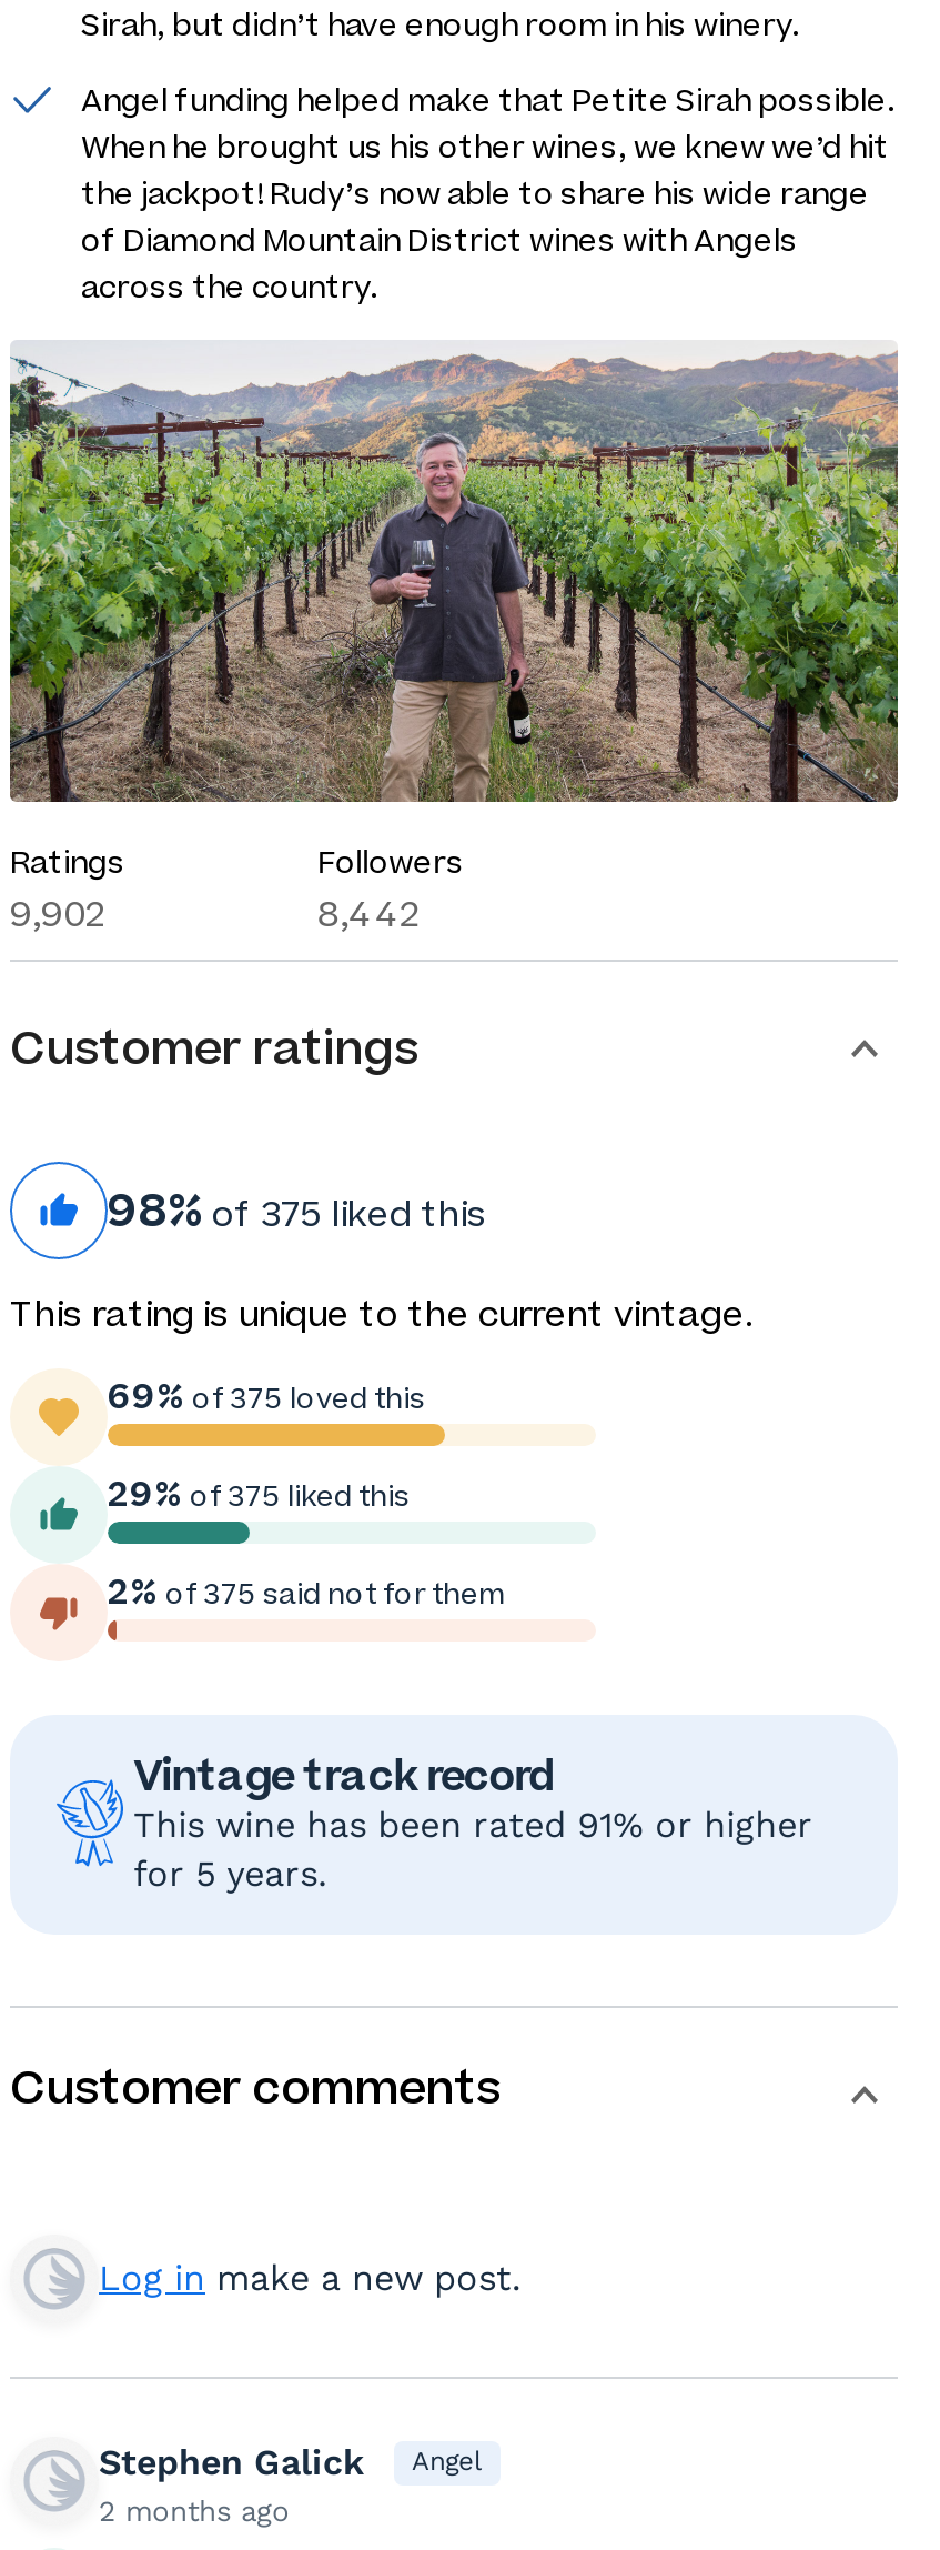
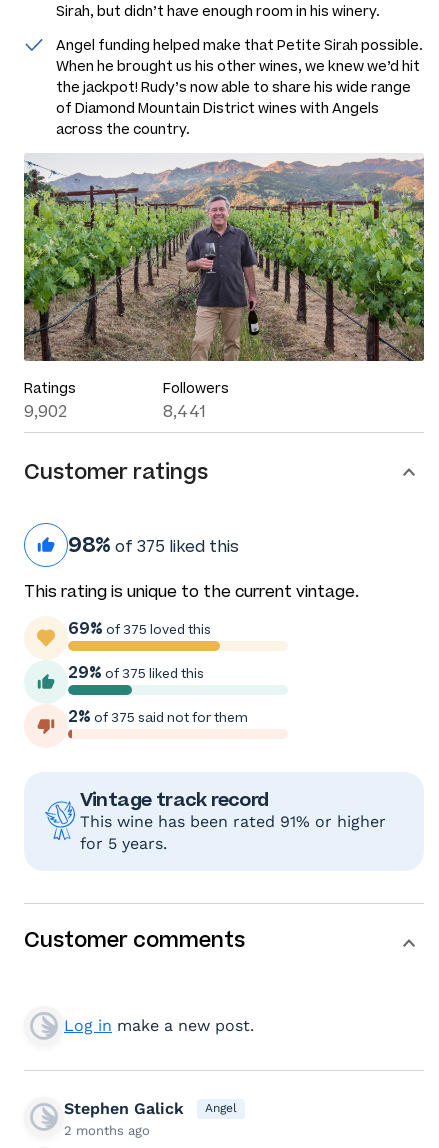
- 8,442
+ 8,441
